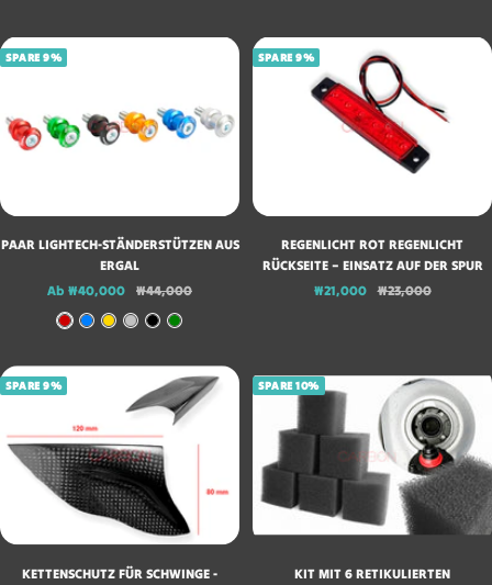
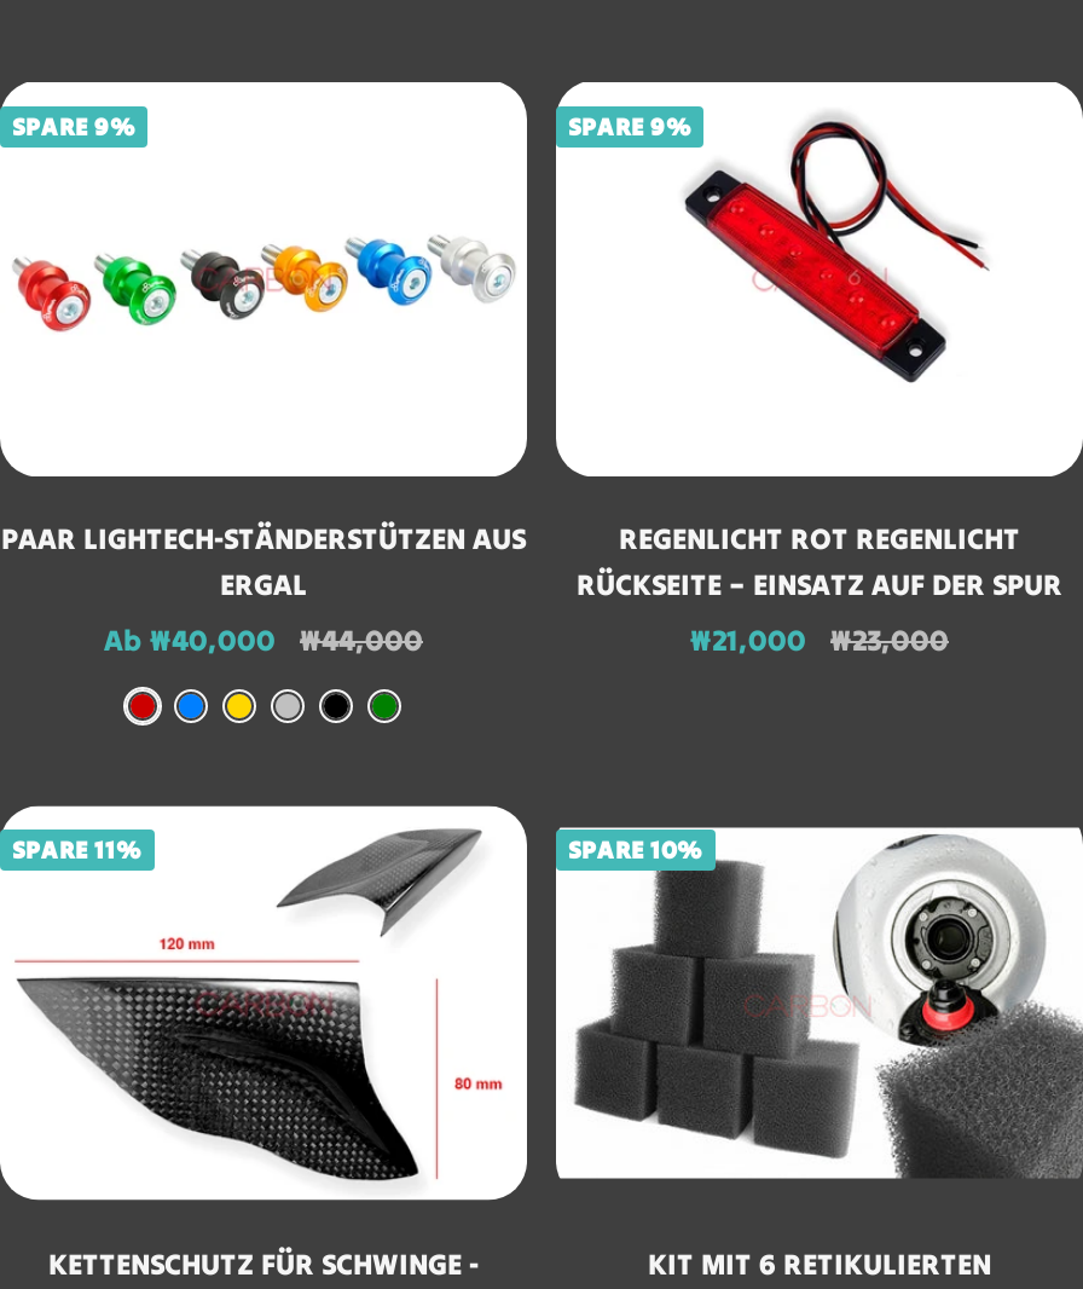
- SPARE 9%
+ SPARE 11%
